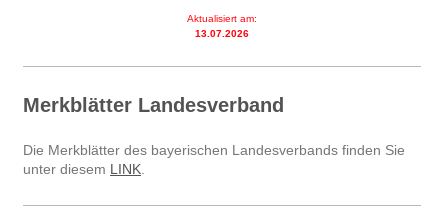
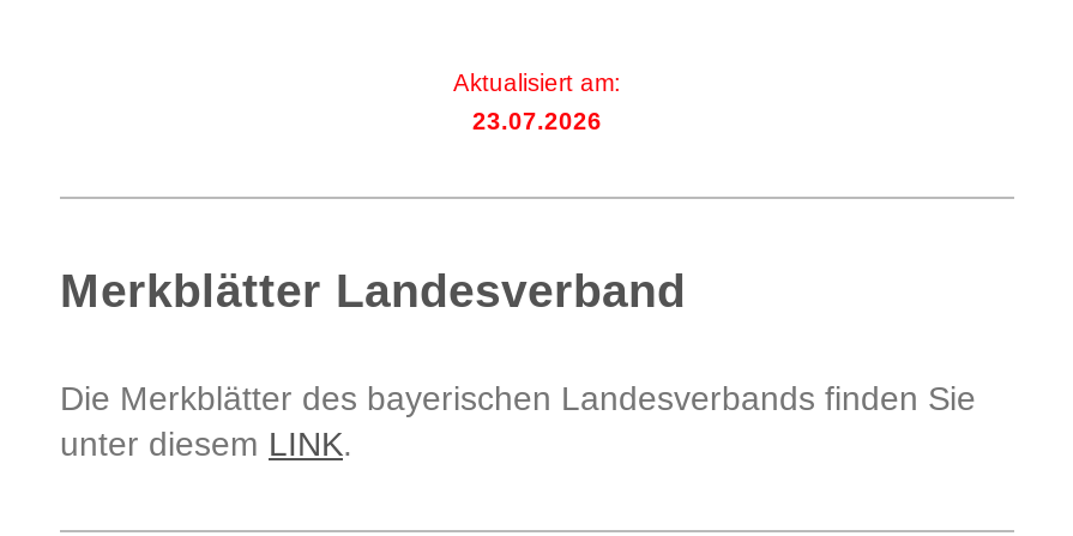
- 13.07.2026
+ 23.07.2026
